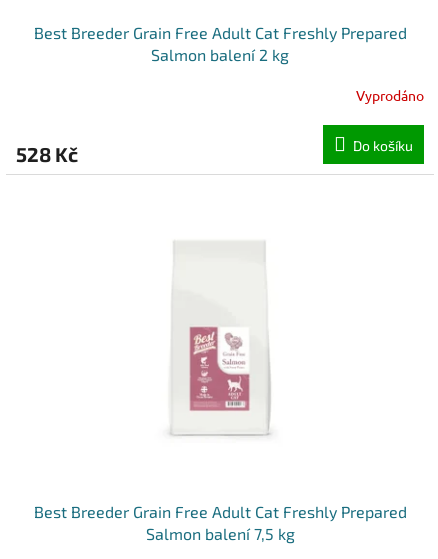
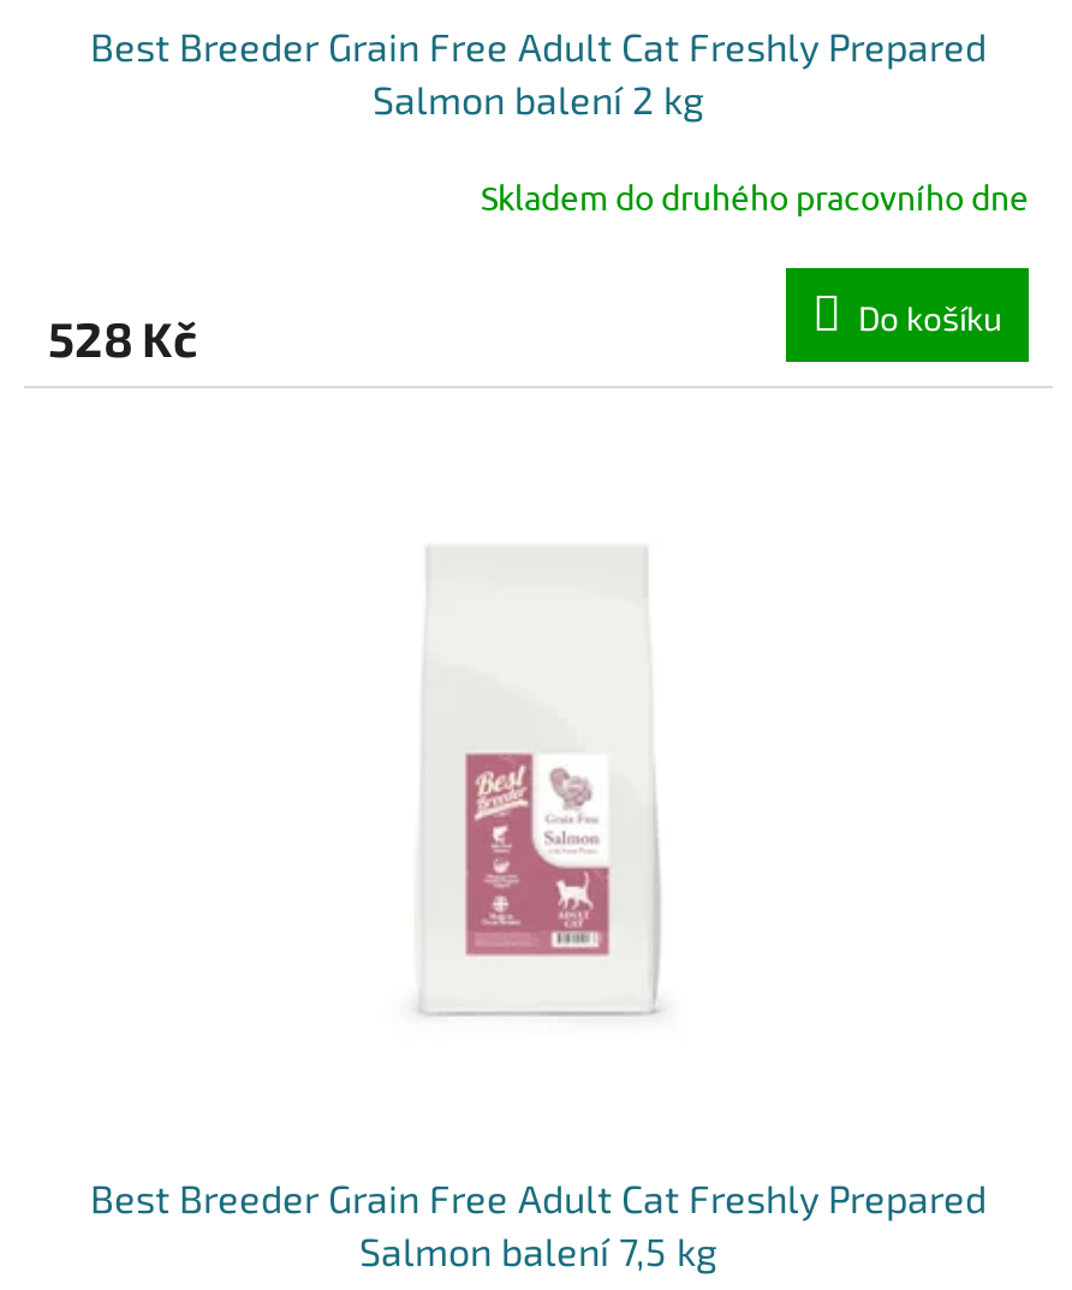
- Vyprodáno
+ Skladem do druhého pracovního dne
